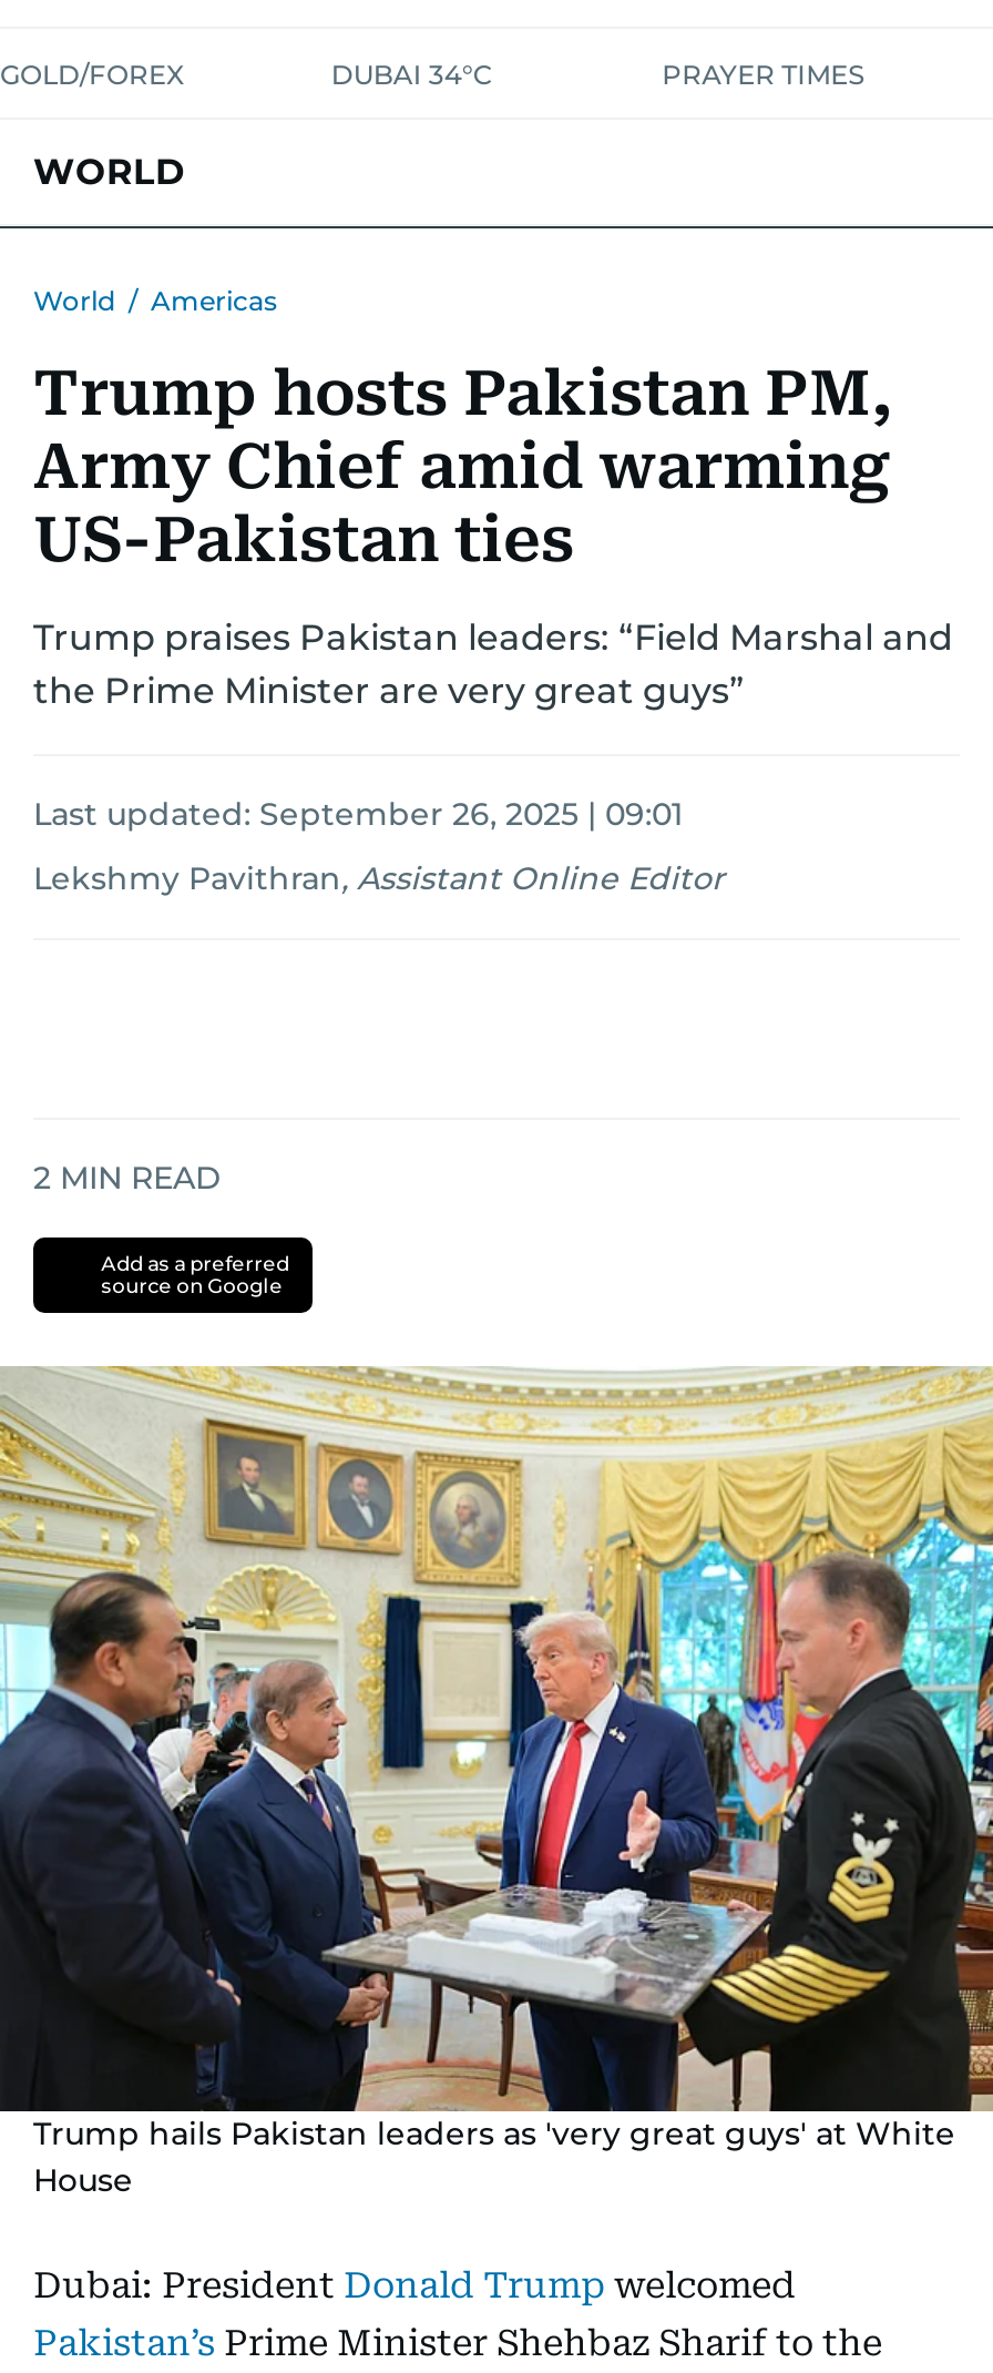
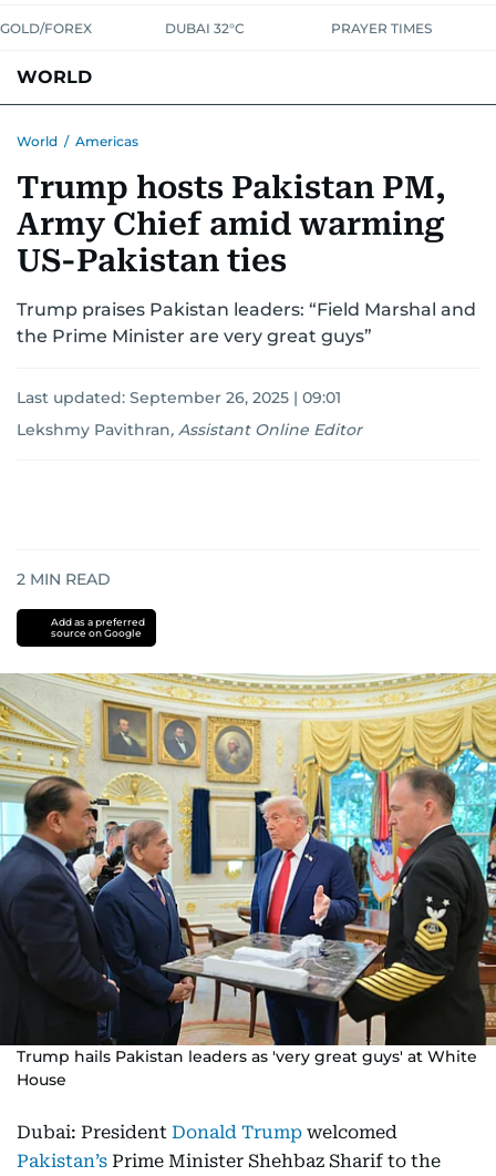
- DUBAI 34°C
+ DUBAI 32°C
